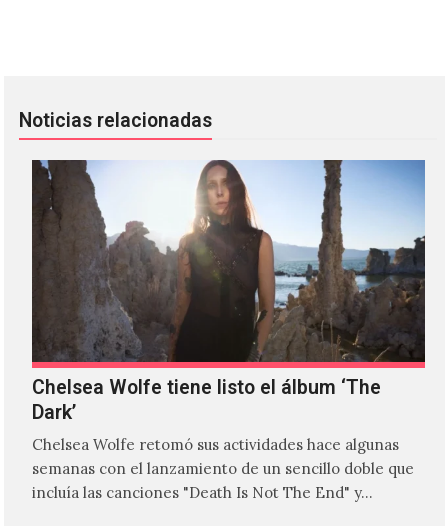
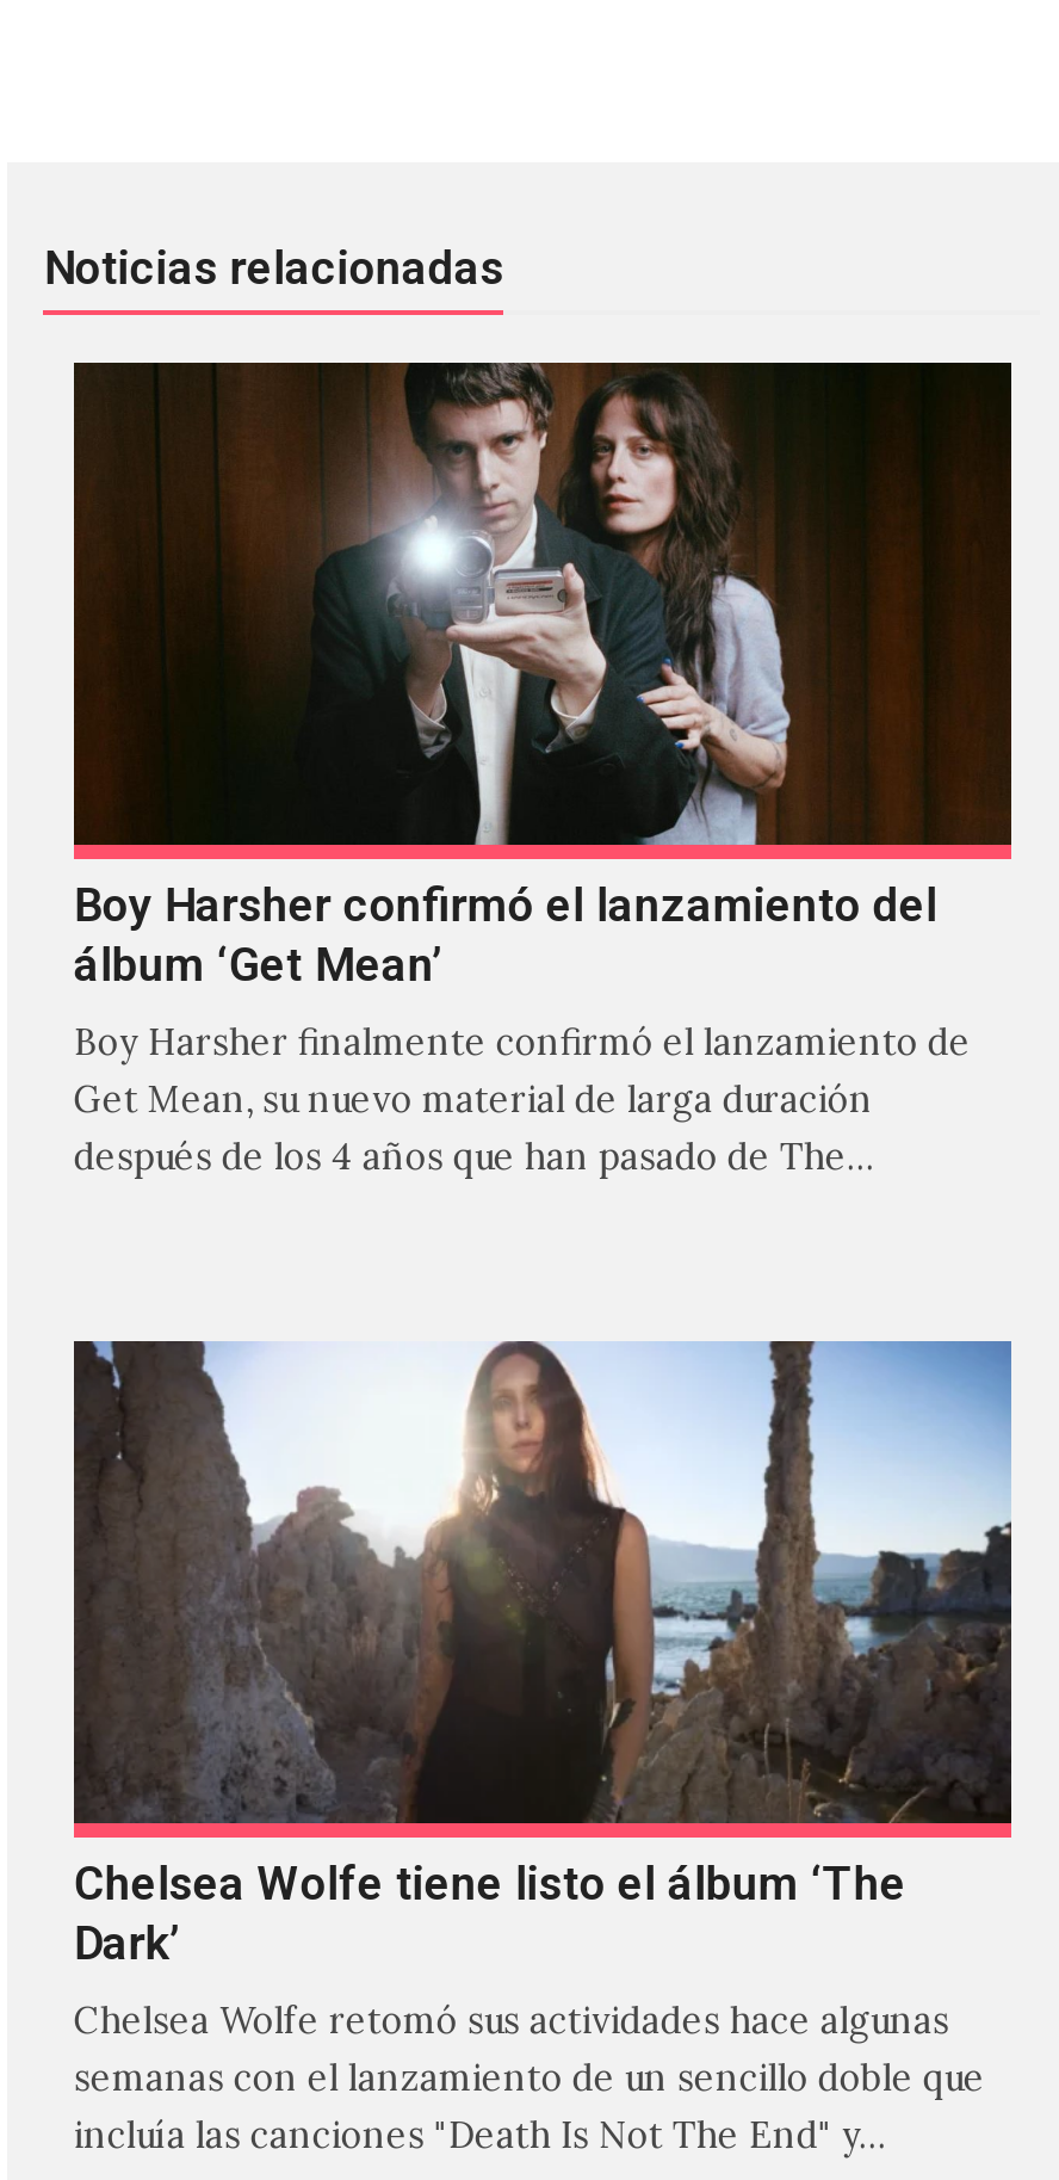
+ [image]
+ Boy Harsher confirmó el lanzamiento del
+ álbum ‘Get Mean’
+ Boy Harsher finalmente confirmó el lanzamiento de
+ Get Mean, su nuevo material de larga duración
+ después de los 4 años que han pasado de The…
